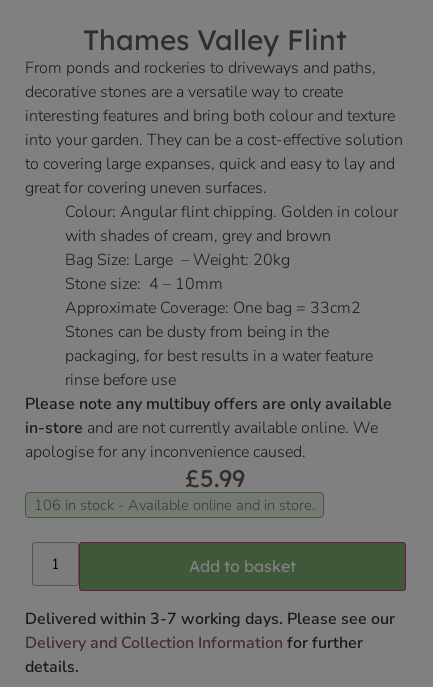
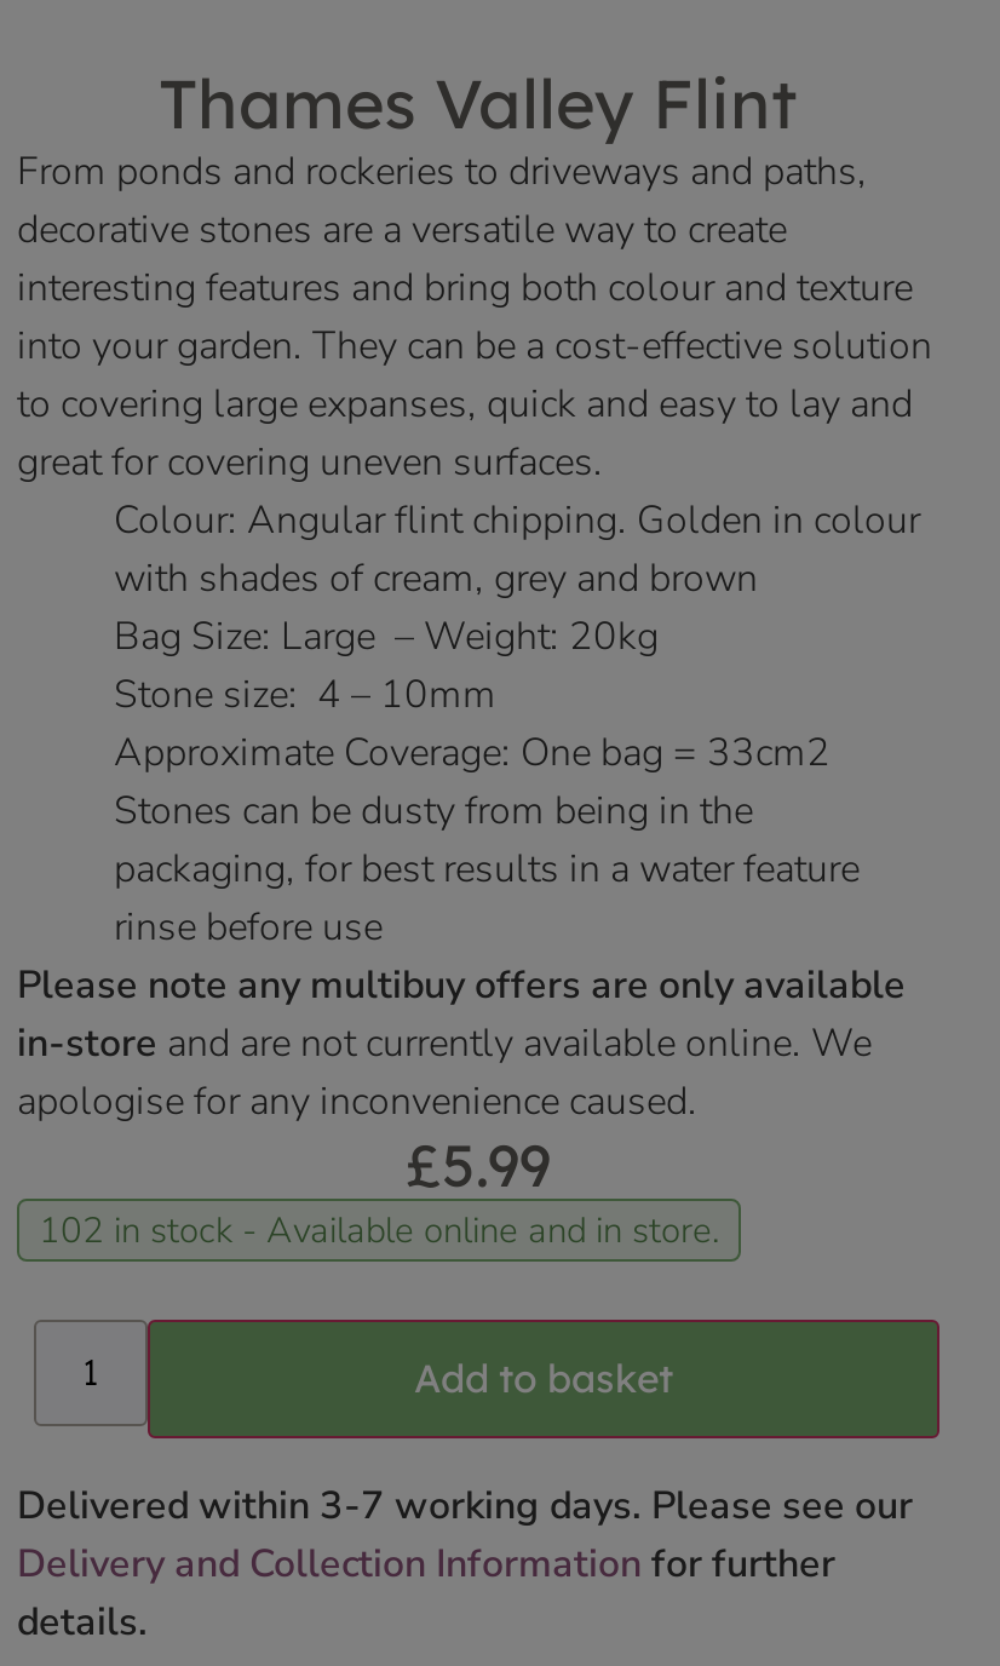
- 106 in stock - Available online and in store.
+ 102 in stock - Available online and in store.
